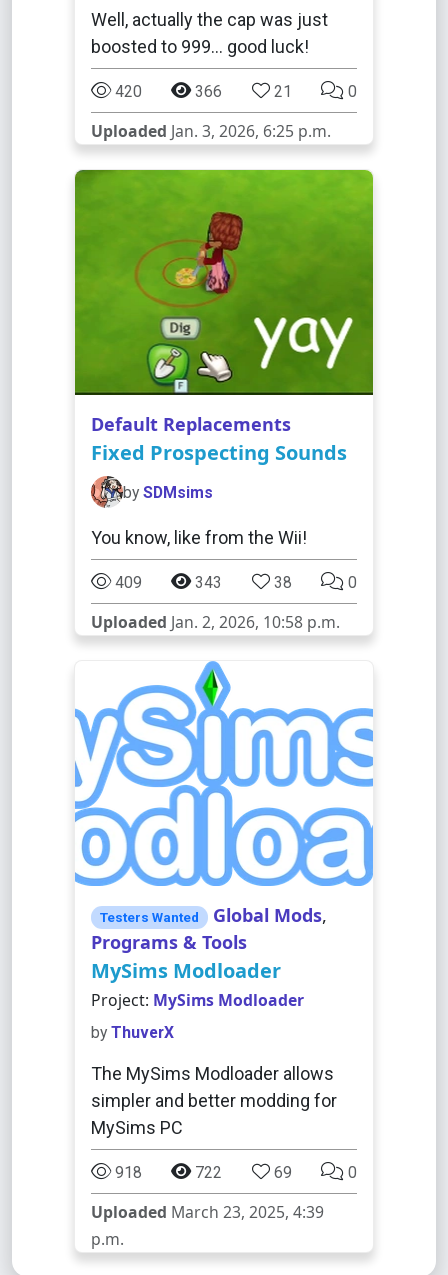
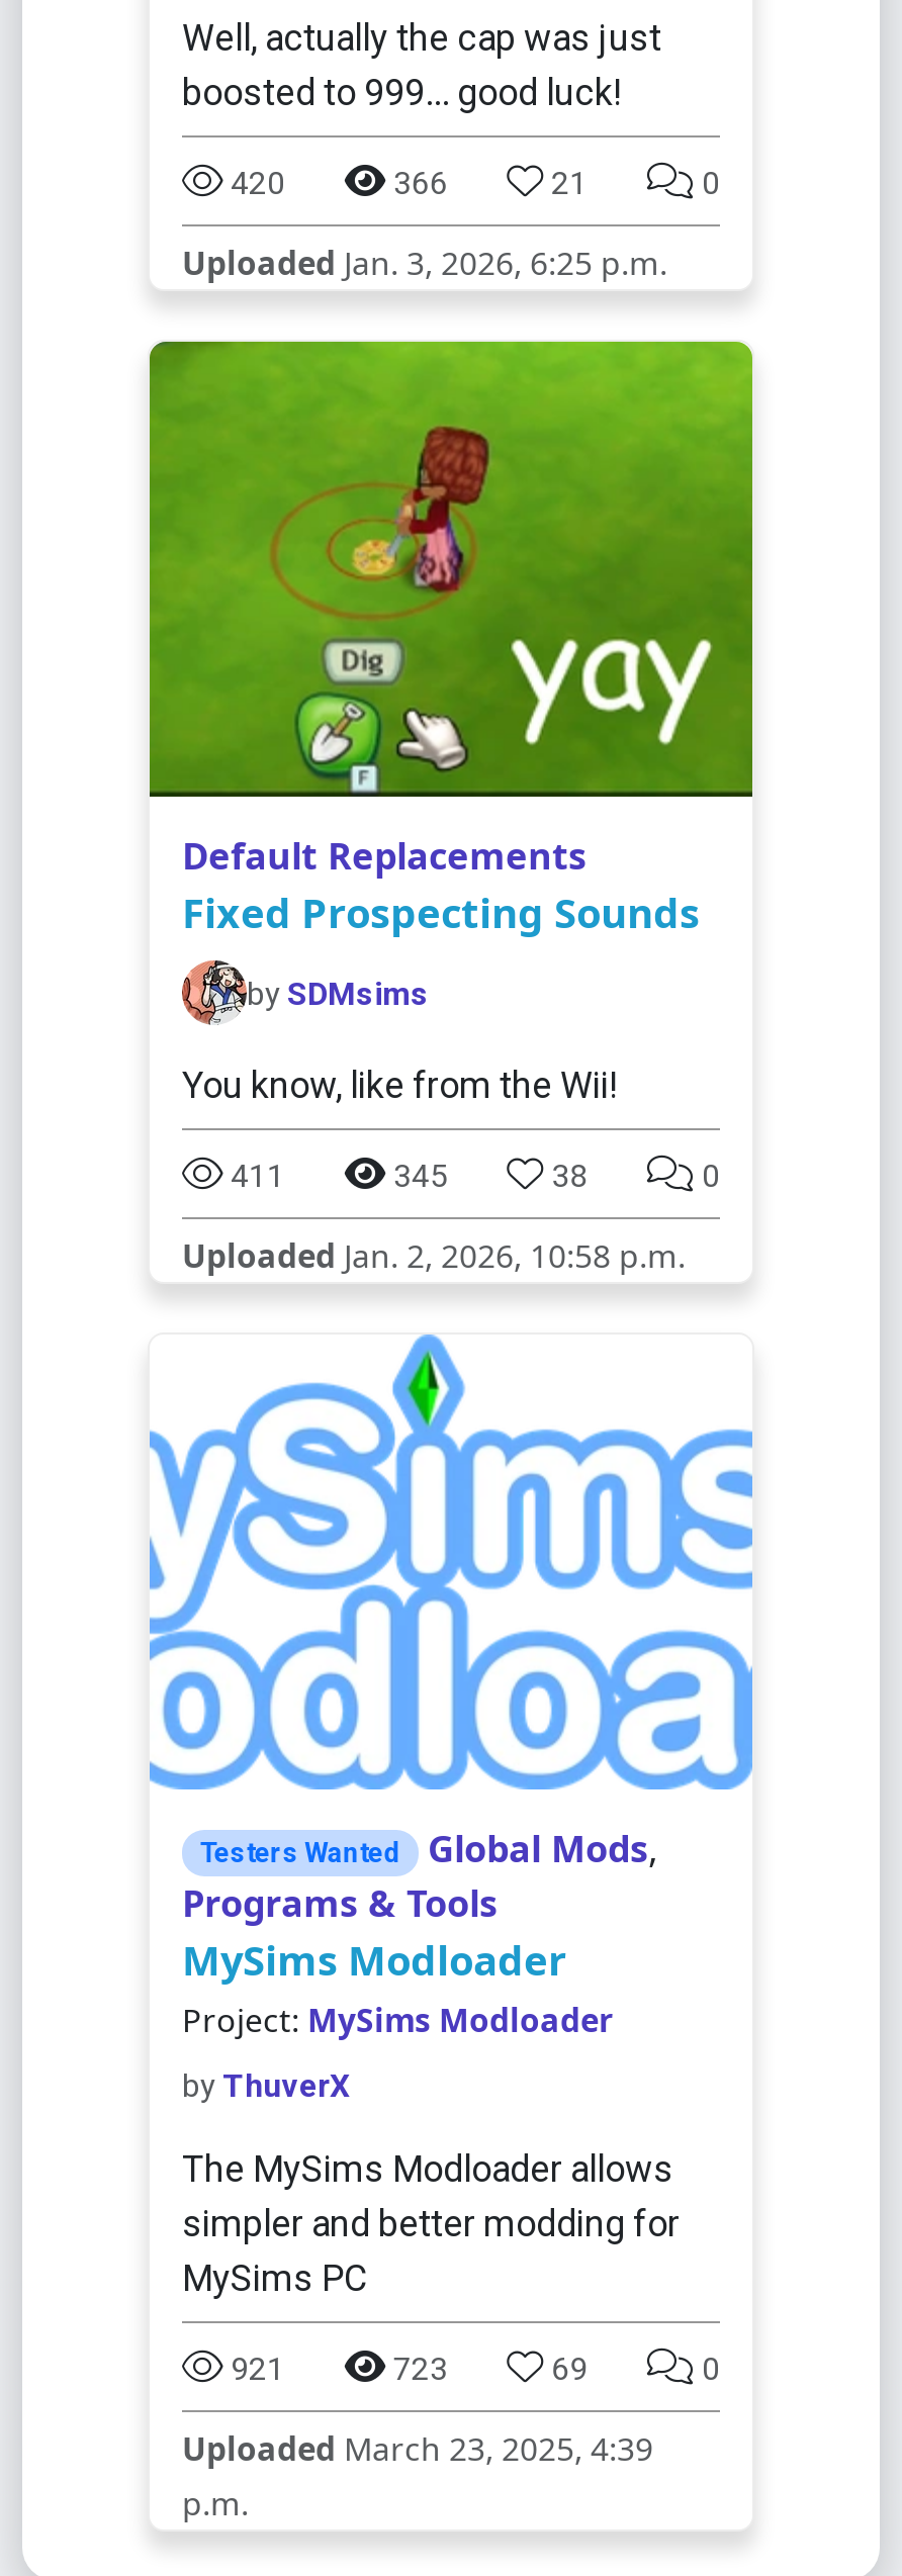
- 409
+ 411

- 343
+ 345

- 918
+ 921

- 722
+ 723
